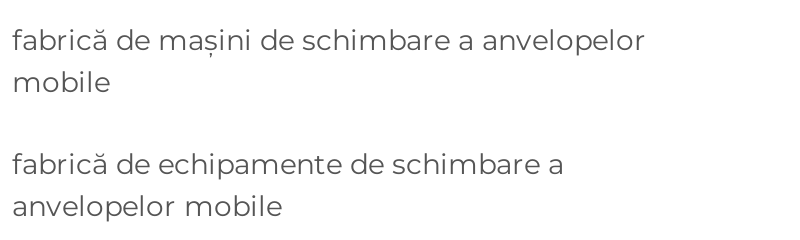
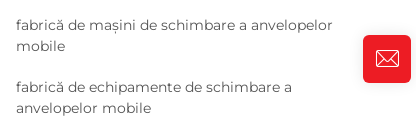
+ [image]
